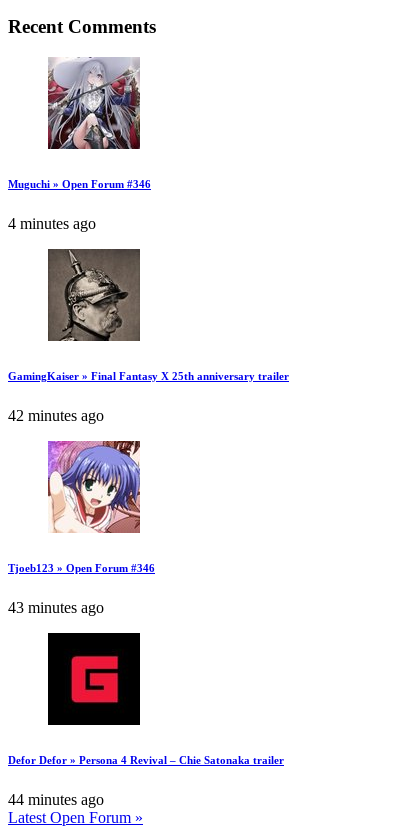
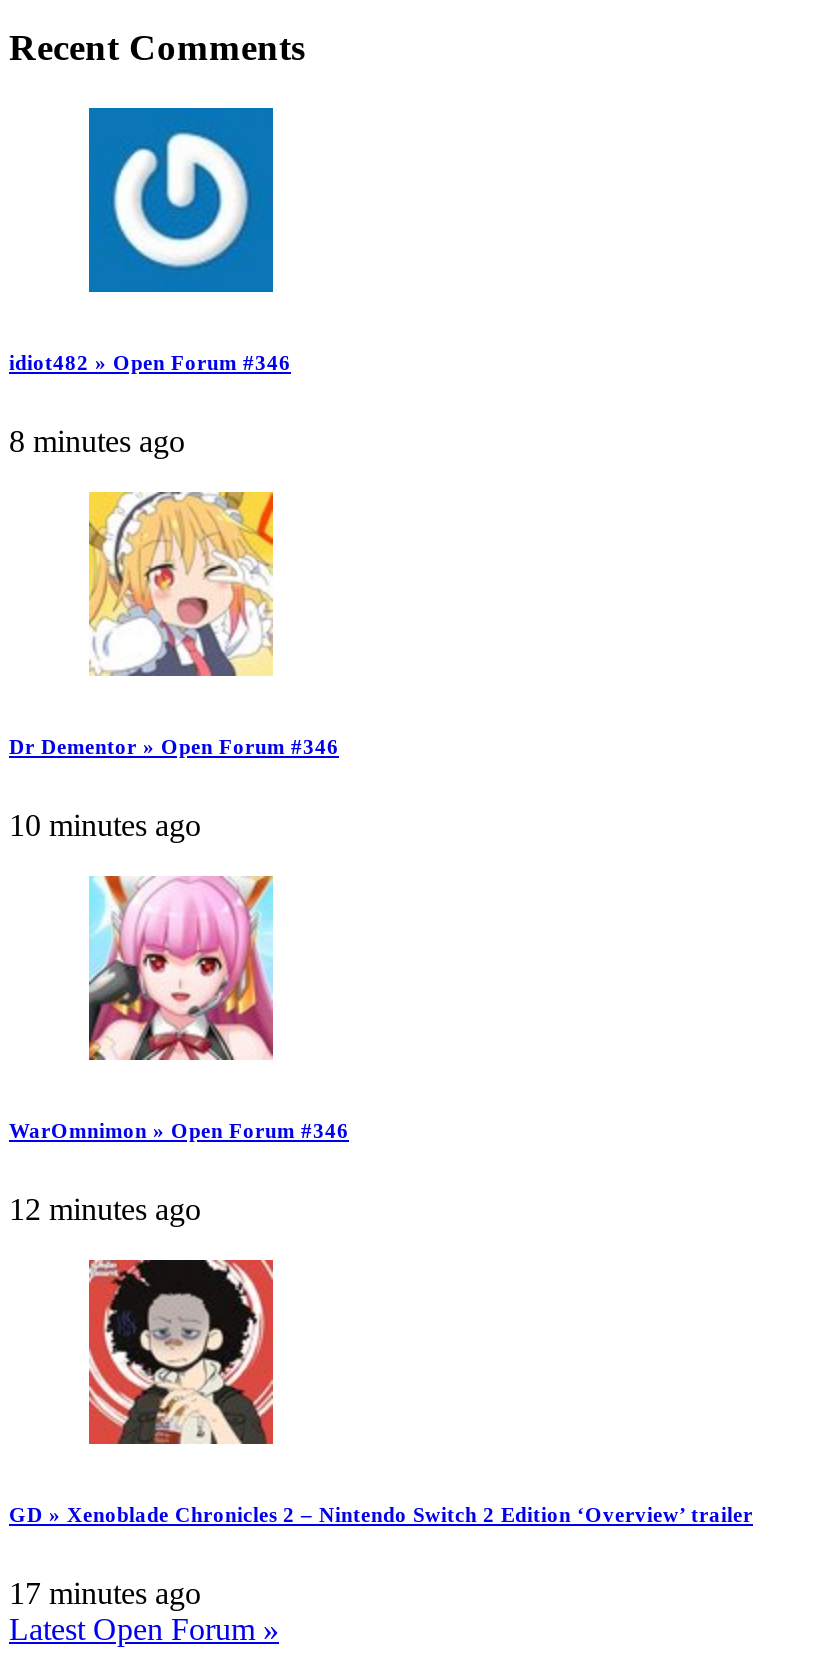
- [image]
- Muguchi » Open Forum #346
+ [image]
+ idiot482 » Open Forum #346

- 4 minutes ago
+ 8 minutes ago

- [image]
- GamingKaiser » Final Fantasy X 25th anniversary trailer
+ [image]
+ Dr Dementor » Open Forum #346

- 42 minutes ago
+ 10 minutes ago

- [image]
- Tjoeb123 » Open Forum #346
+ [image]
+ WarOmnimon » Open Forum #346

- 43 minutes ago
+ 12 minutes ago

- [image]
- Defor Defor » Persona 4 Revival – Chie Satonaka trailer
+ [image]
+ GD » Xenoblade Chronicles 2 – Nintendo Switch 2 Edition ‘Overview’ trailer

- 44 minutes ago
+ 17 minutes ago
